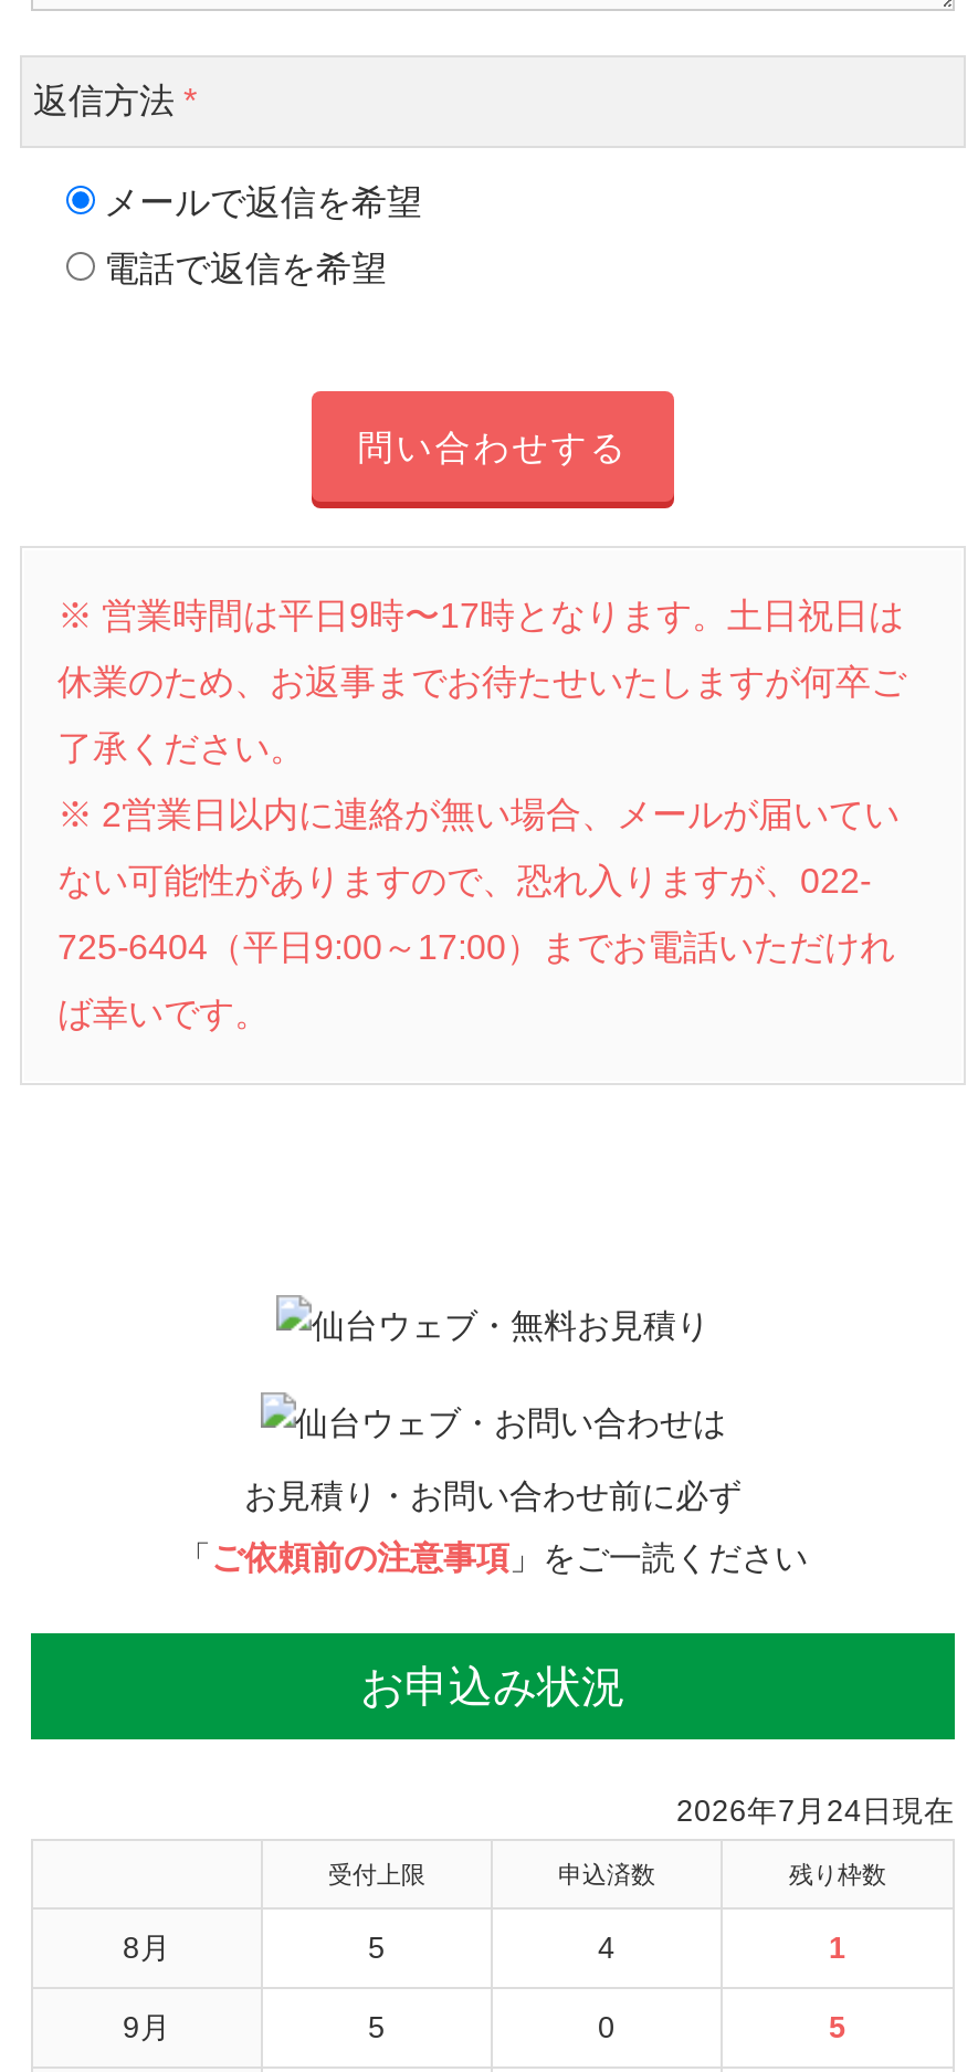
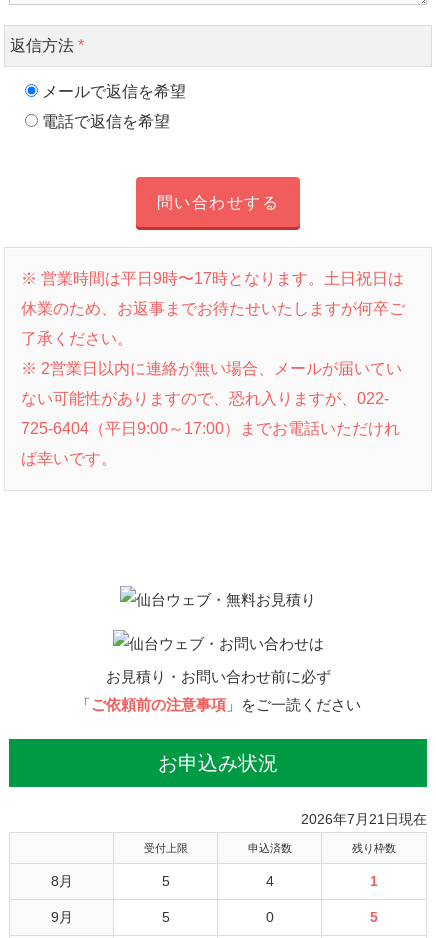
- 2026年7月24日現在
+ 2026年7月21日現在
